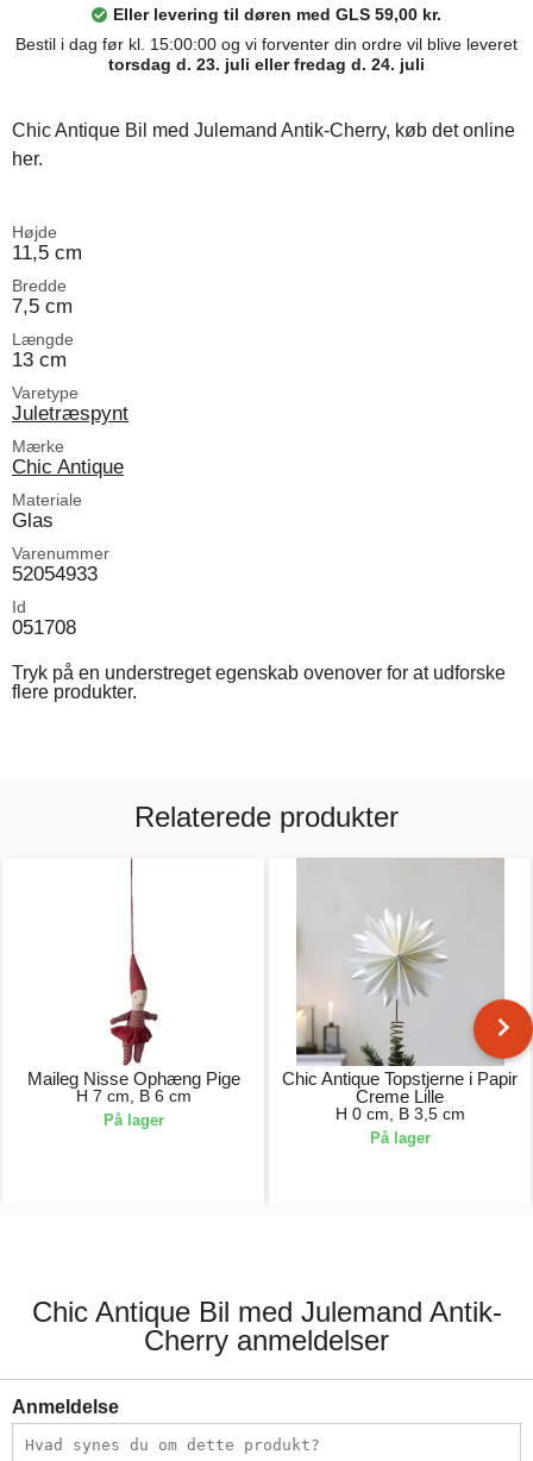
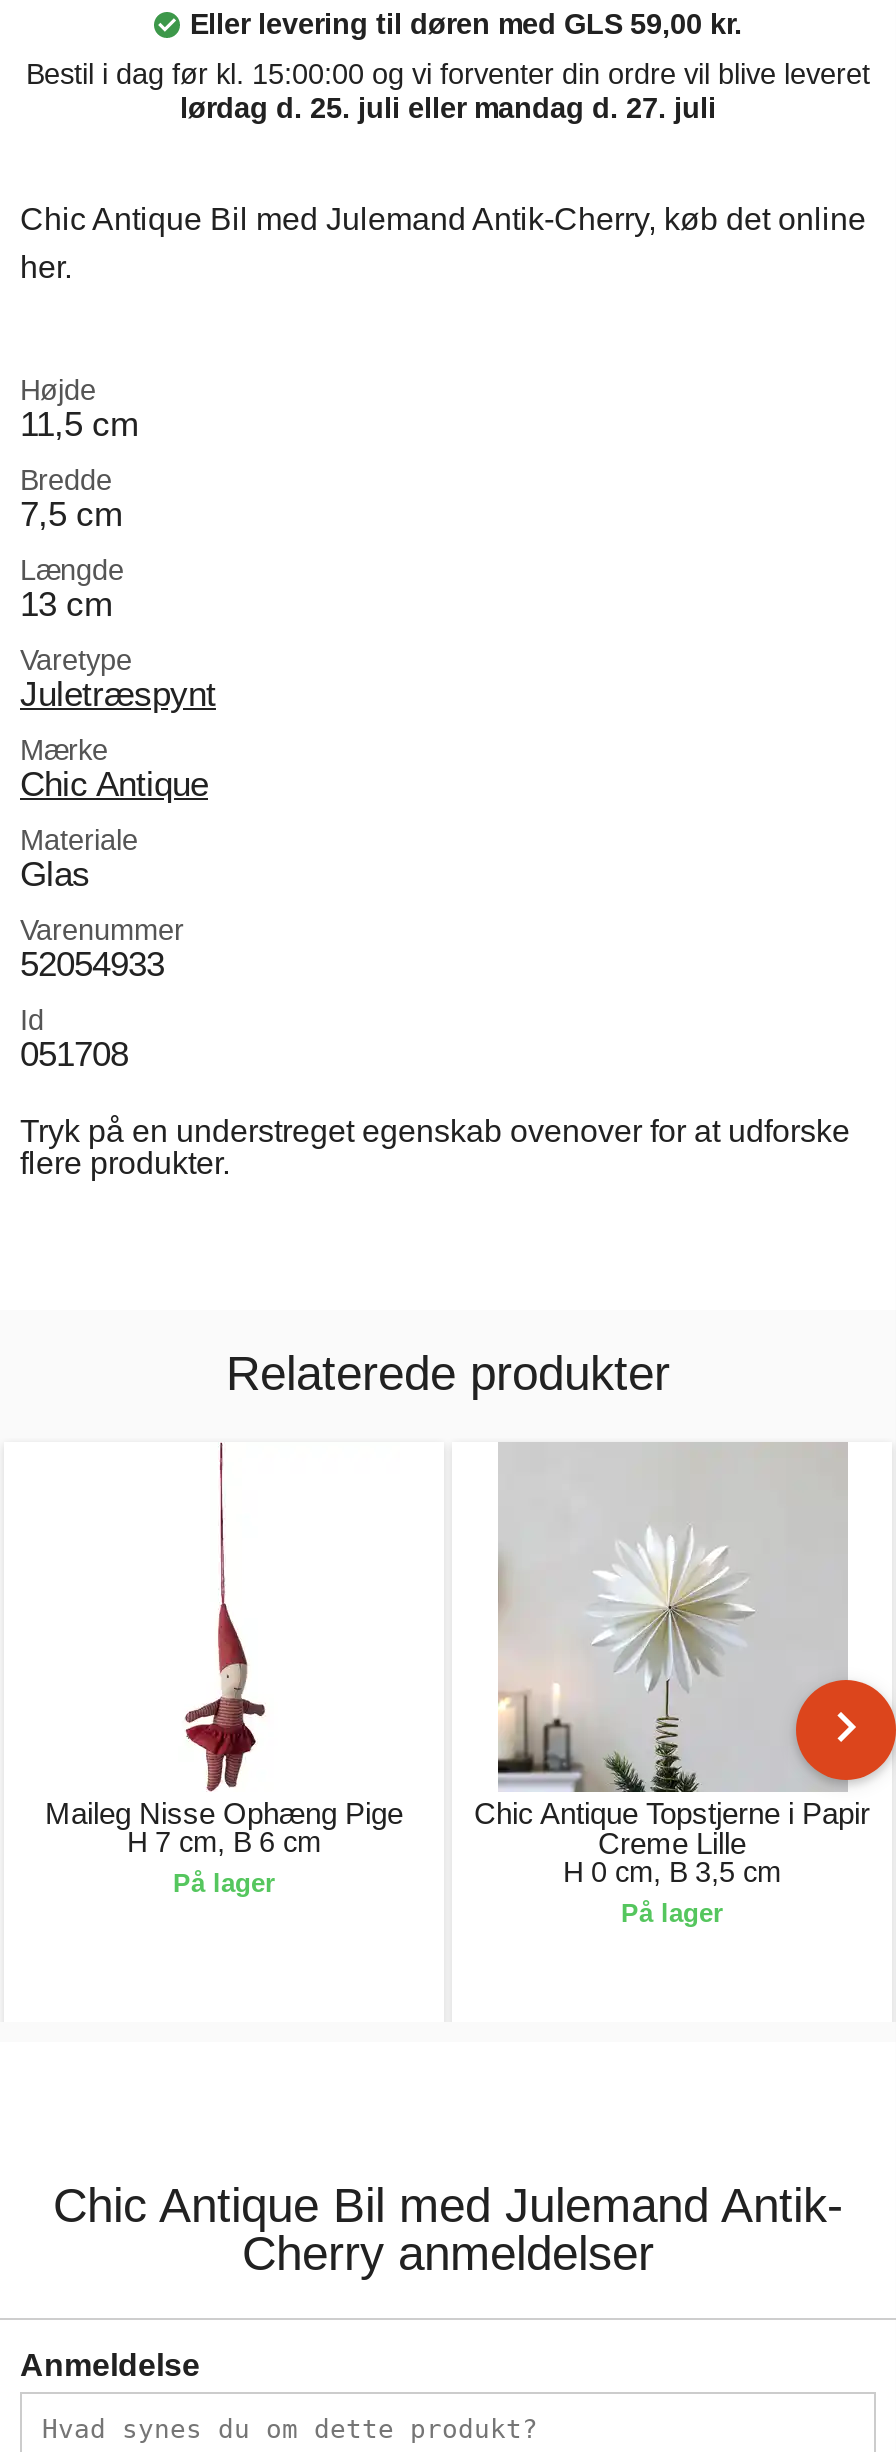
- torsdag d. 23. juli eller fredag d. 24. juli
+ lørdag d. 25. juli eller mandag d. 27. juli
